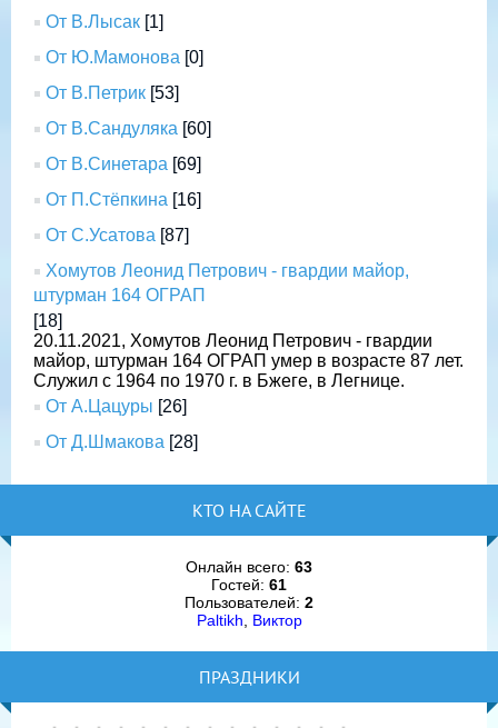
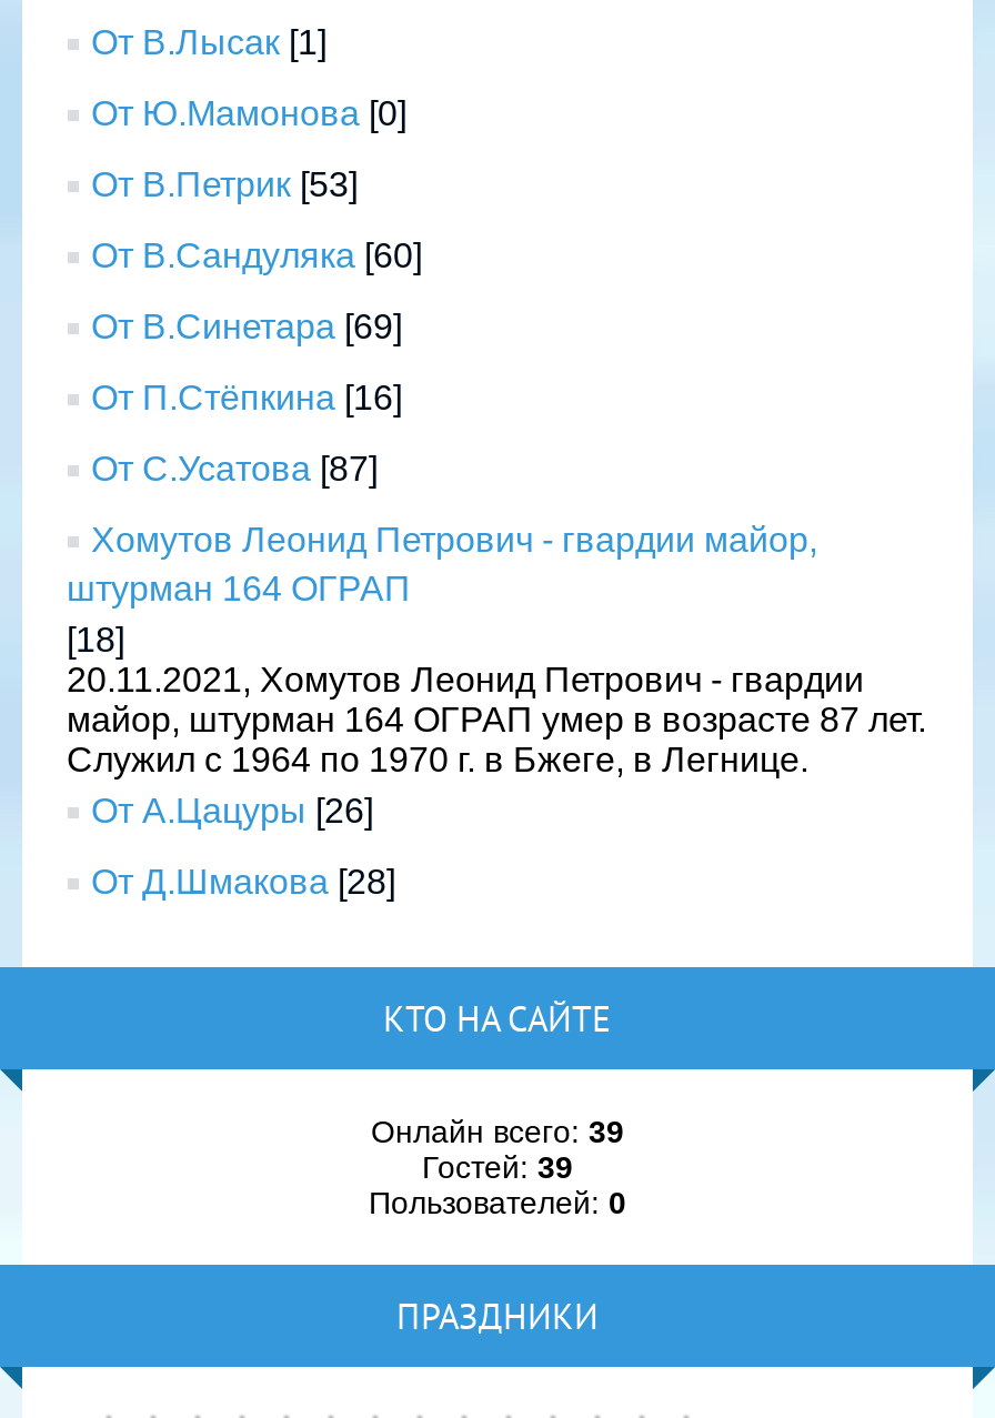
- Онлайн всего: 63
- Гостей: 61
- Пользователей: 2
- Paltikh, Виктор
+ Онлайн всего: 39
+ Гостей: 39
+ Пользователей: 0
